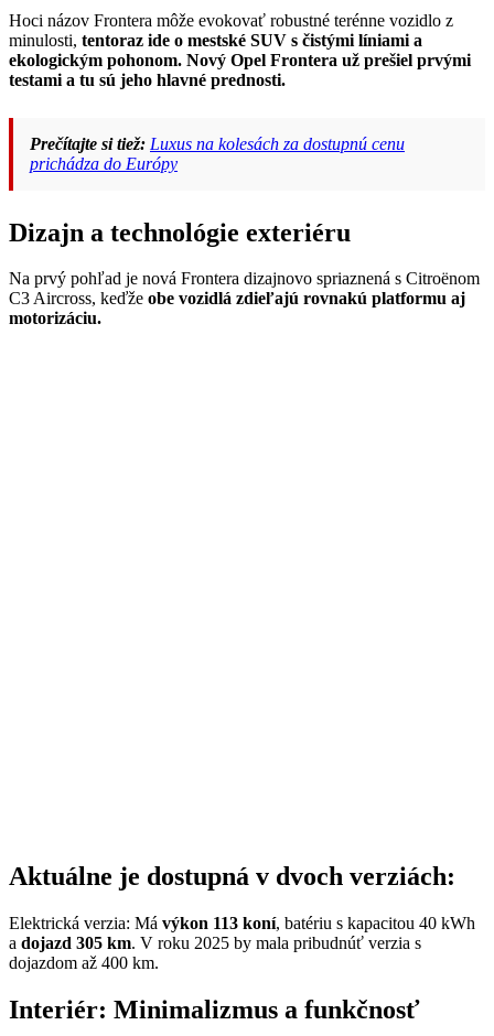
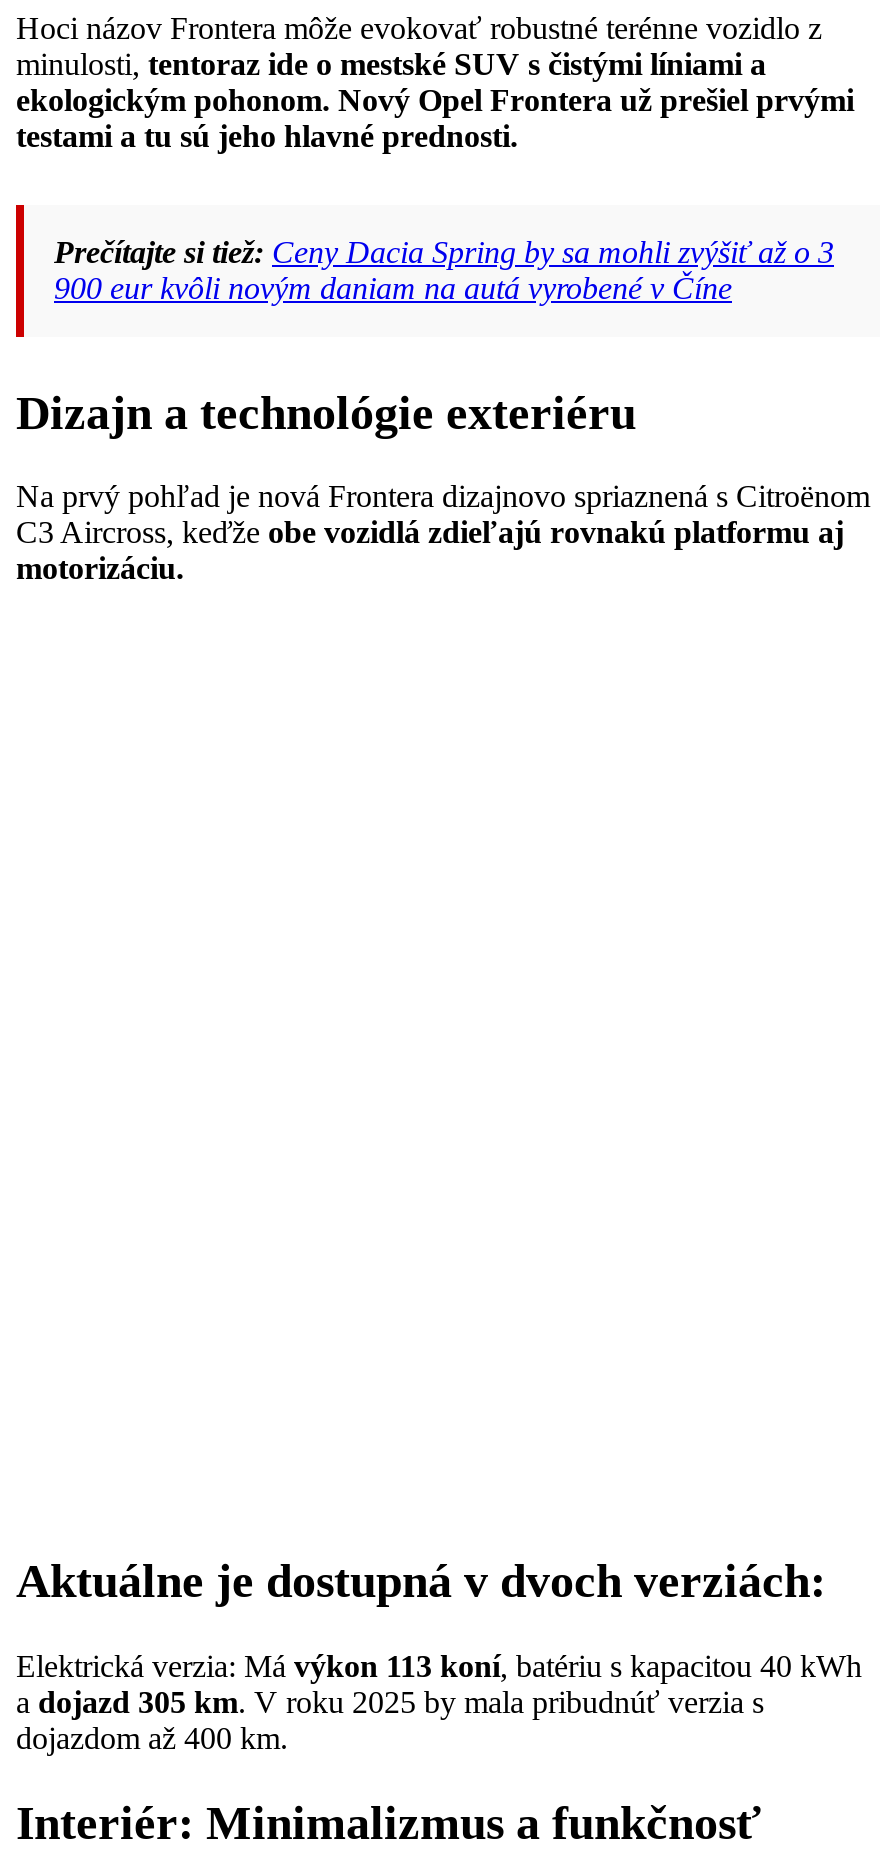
- Prečítajte si tiež: Luxus na kolesách za dostupnú cenu
- prichádza do Európy
+ Prečítajte si tiež: Ceny Dacia Spring by sa mohli zvýšiť až o 3
+ 900 eur kvôli novým daniam na autá vyrobené v Číne
